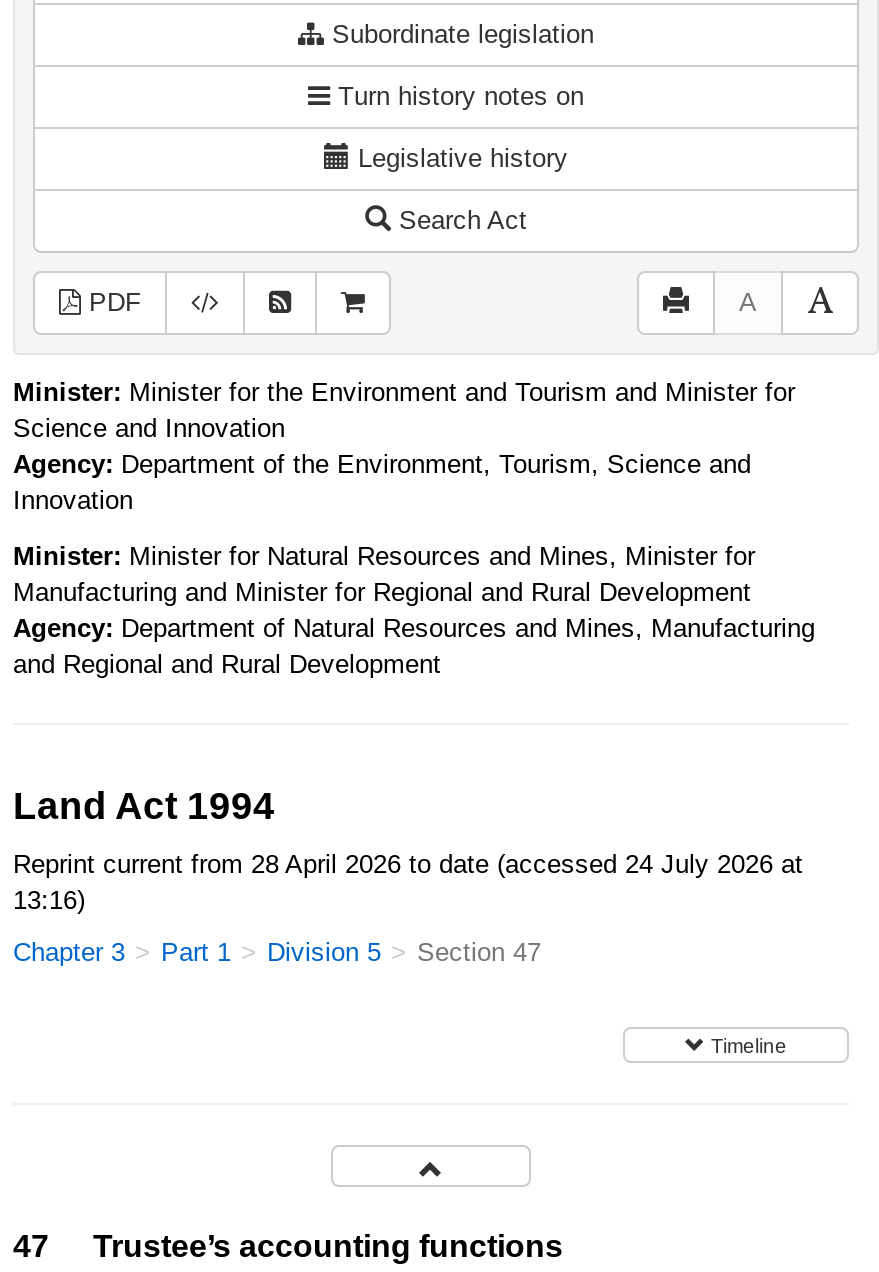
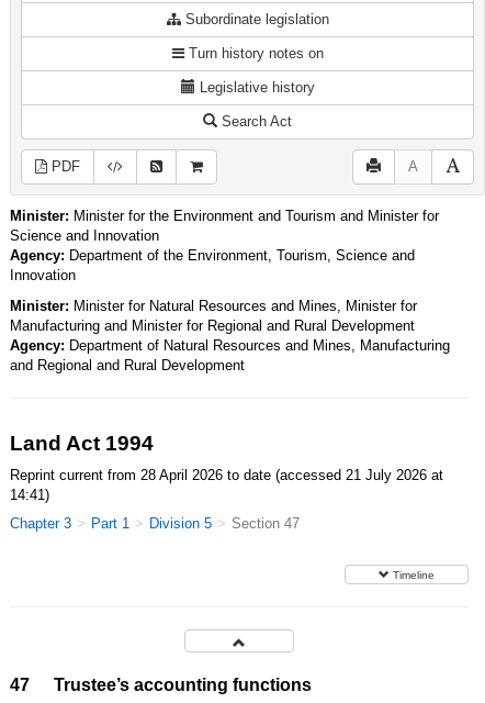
- Reprint current from 28 April 2026 to date (accessed 24 July 2026 at
+ Reprint current from 28 April 2026 to date (accessed 21 July 2026 at

- 13:16)
+ 14:41)
